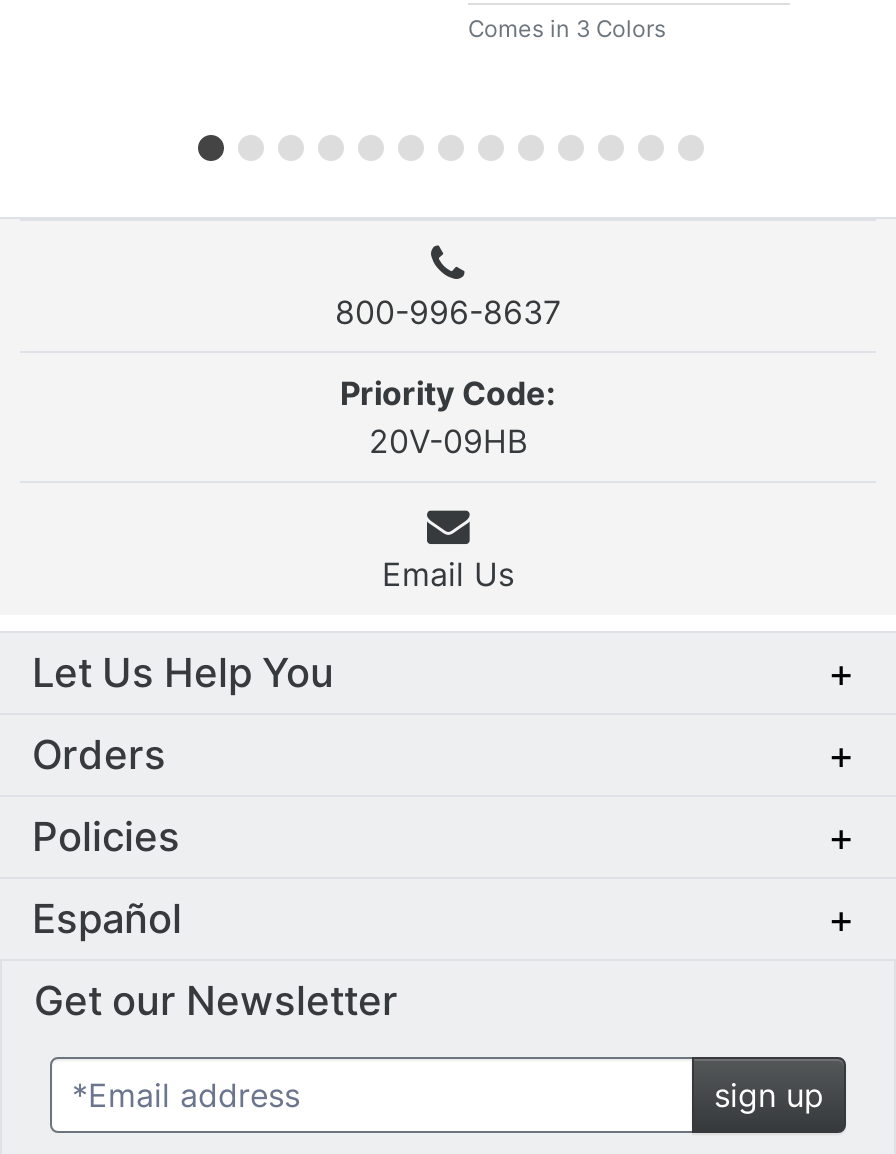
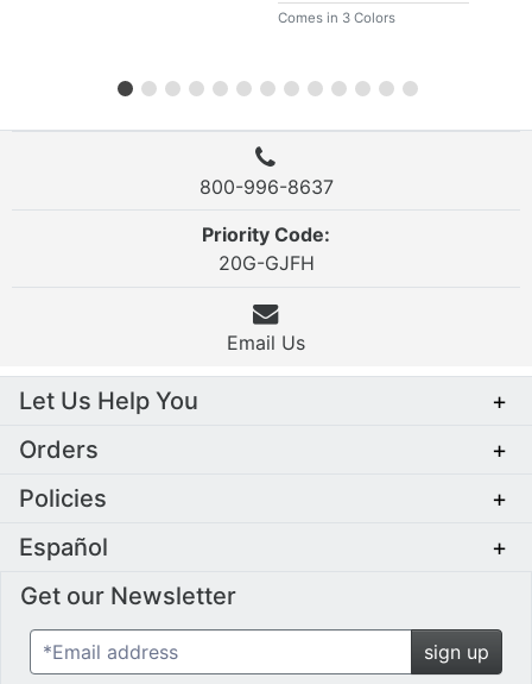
- 20V-09HB
+ 20G-GJFH
